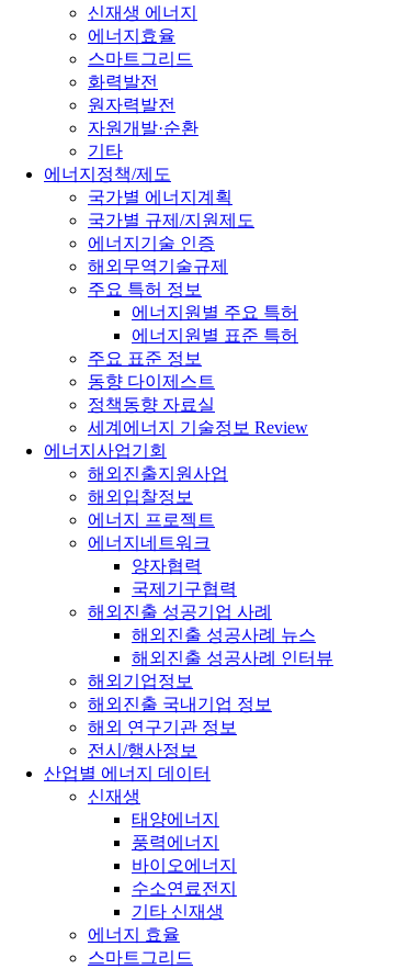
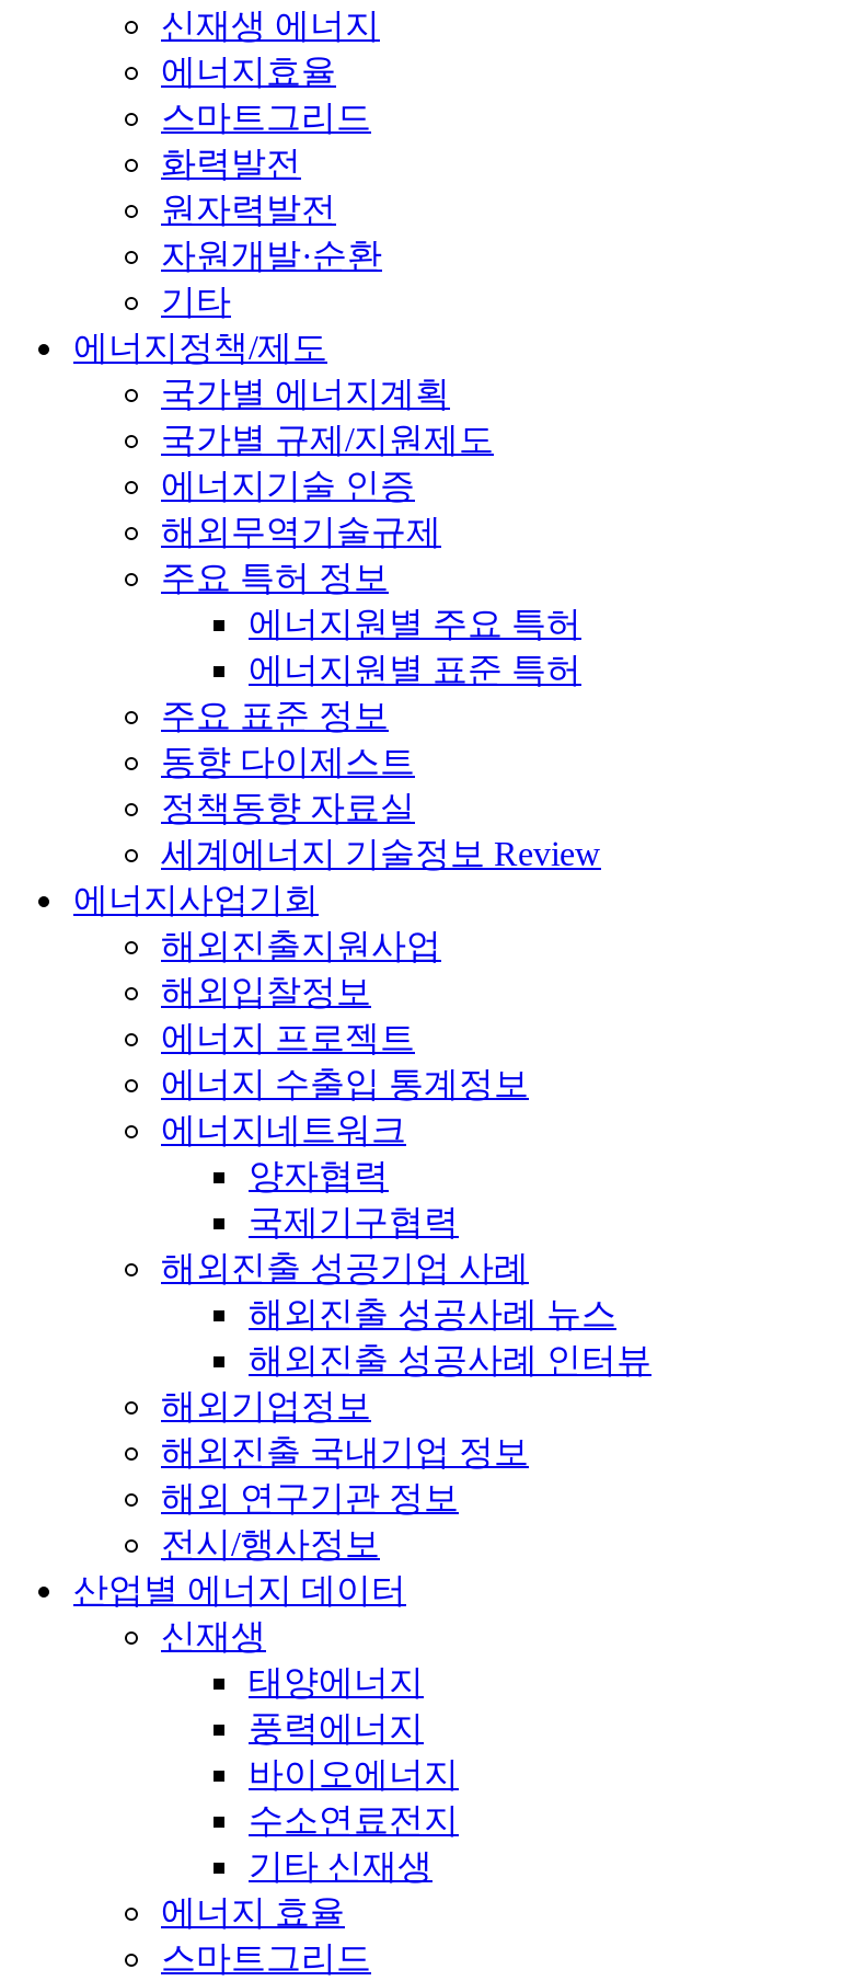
+ 에너지 수출입 통계정보
